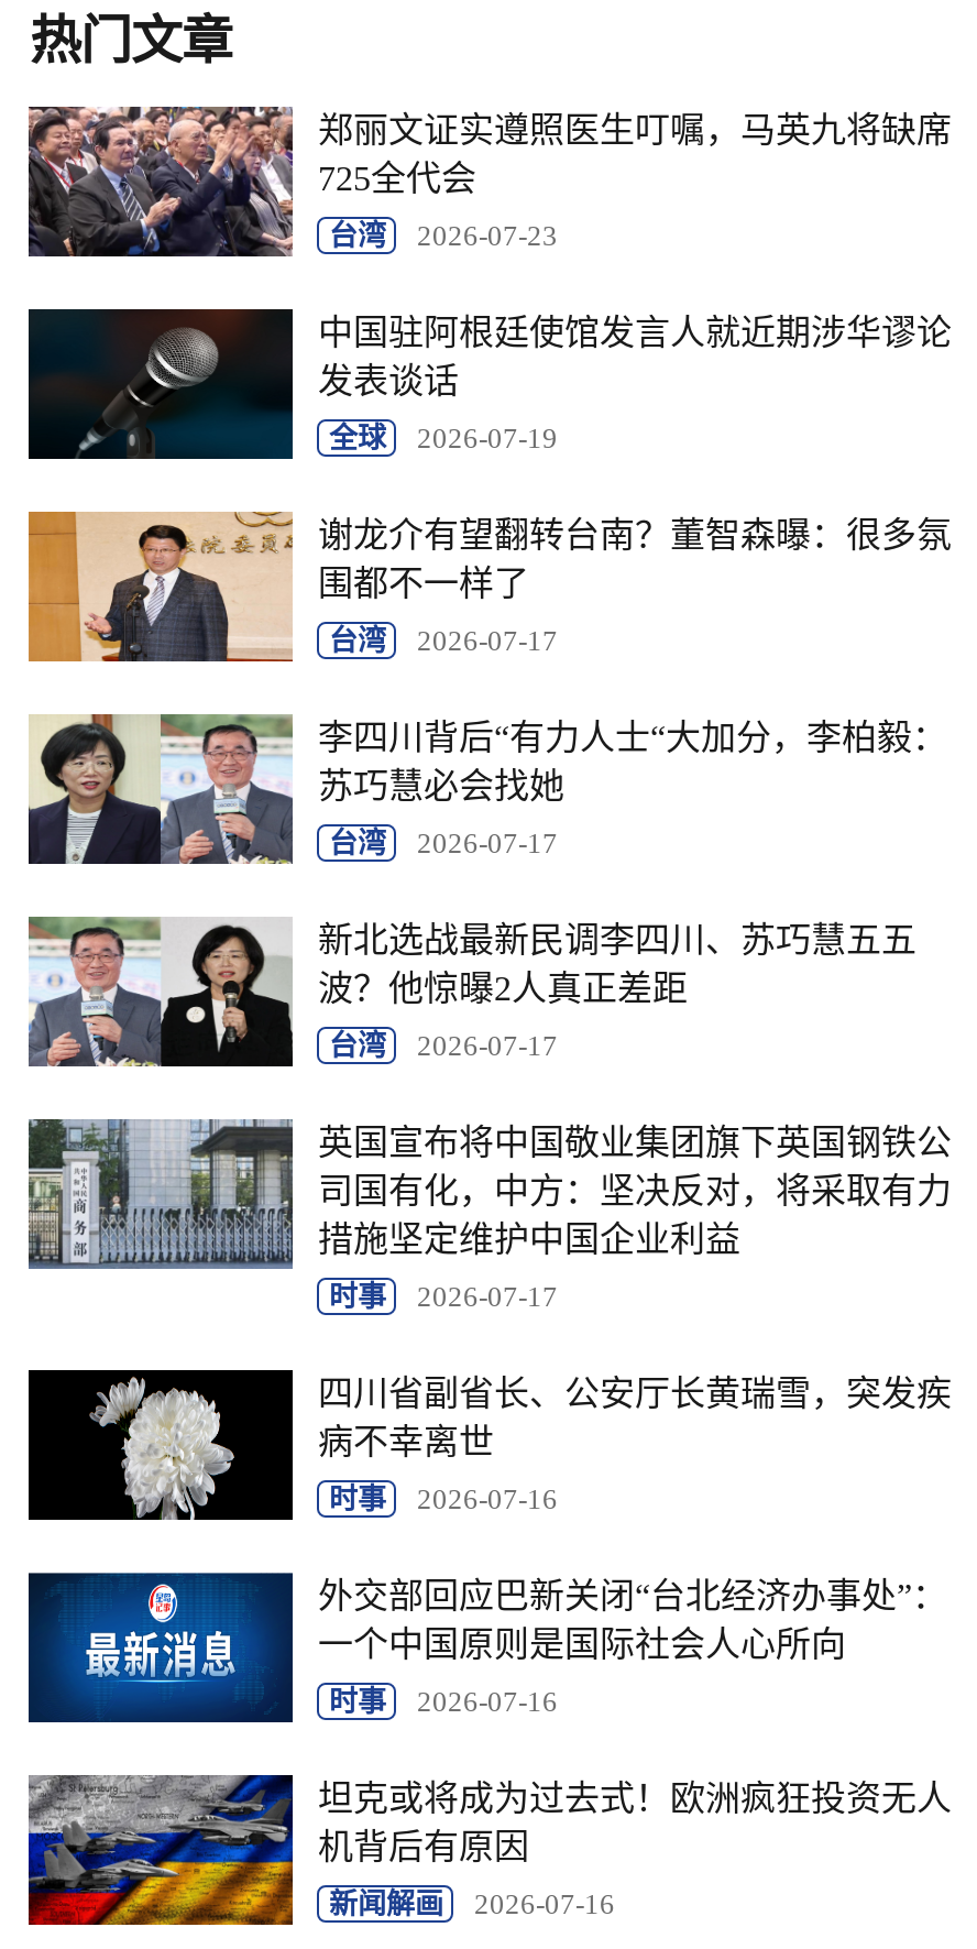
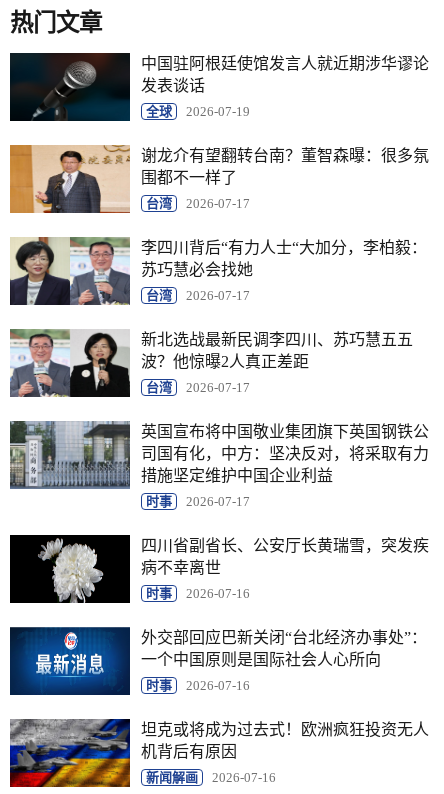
- [image]
- 郑丽文证实遵照医生叮嘱，马英九将缺席
- 725全代会
- 台湾
- 2026-07-23
